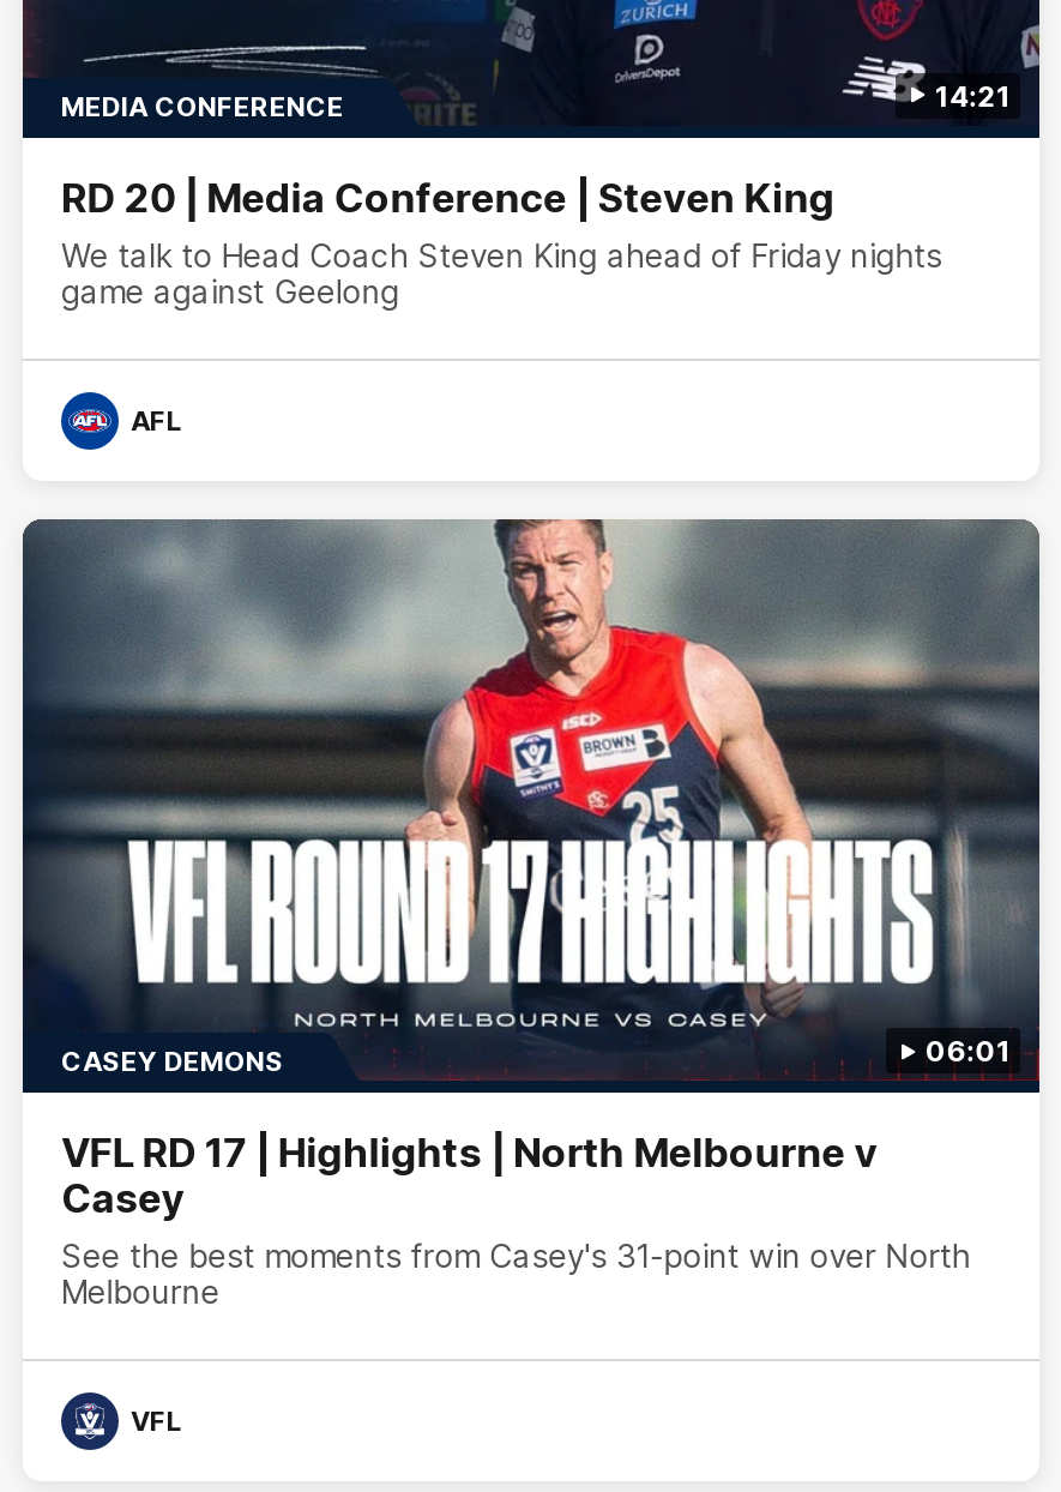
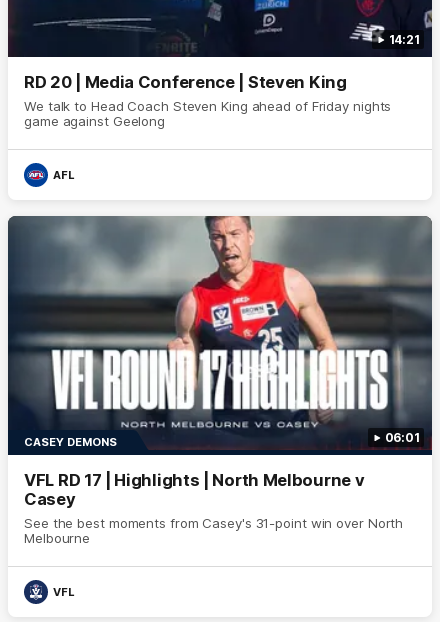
- MEDIA CONFERENCE
